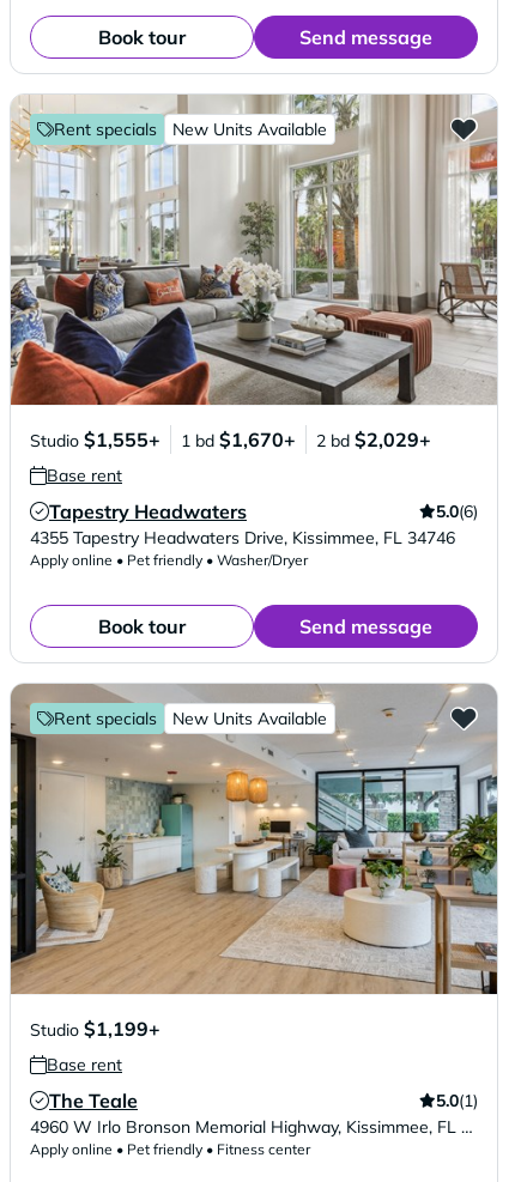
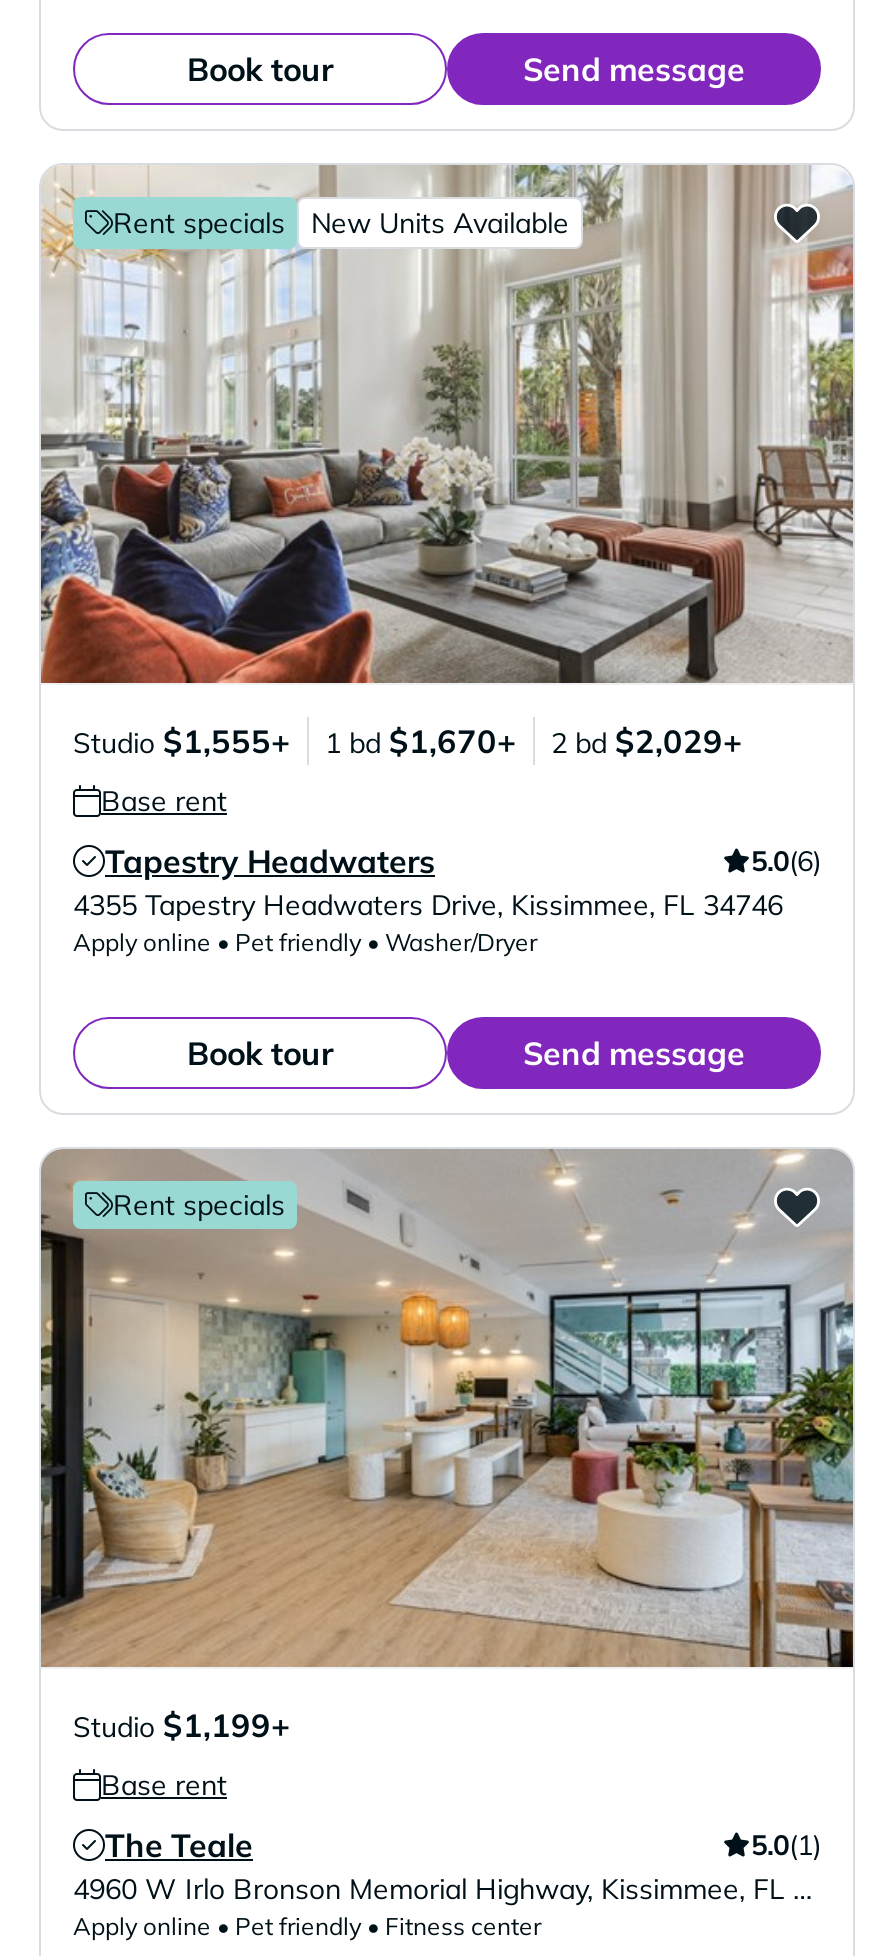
- New Units Available
